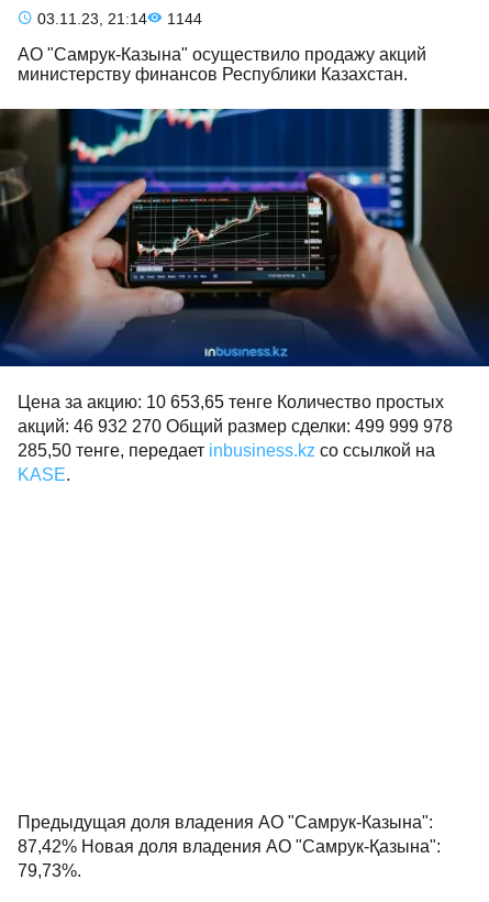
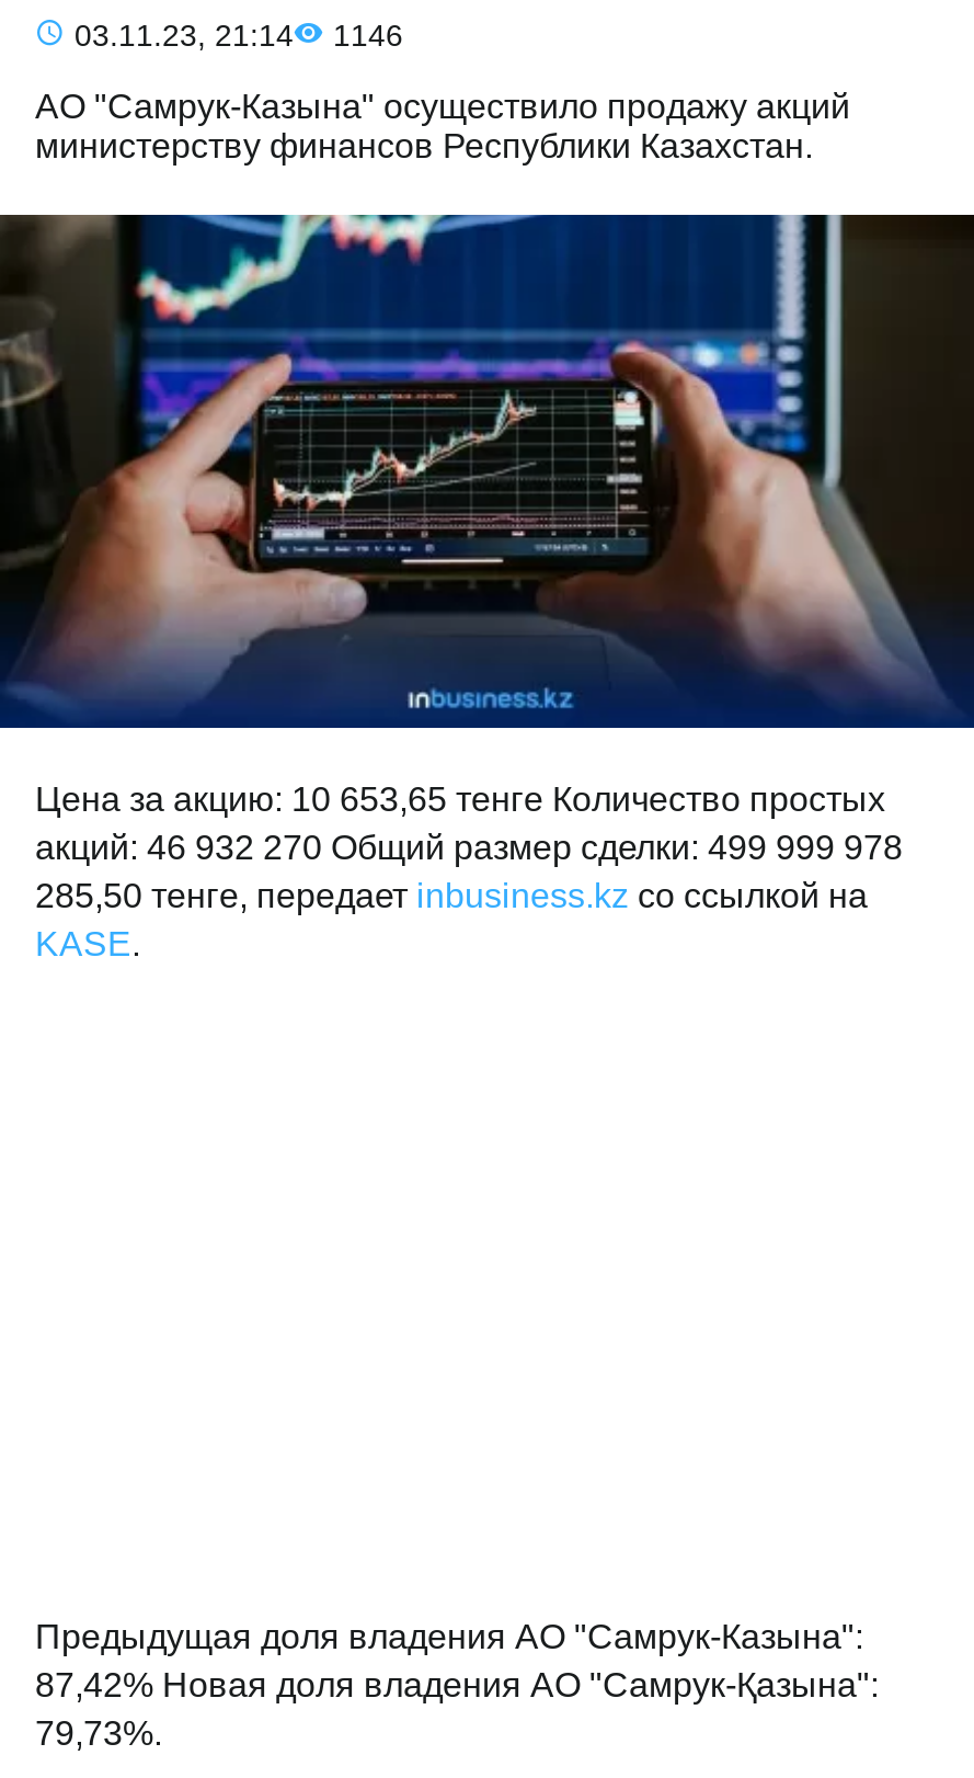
- 03.11.23, 21:14 1144
+ 03.11.23, 21:14 1146
